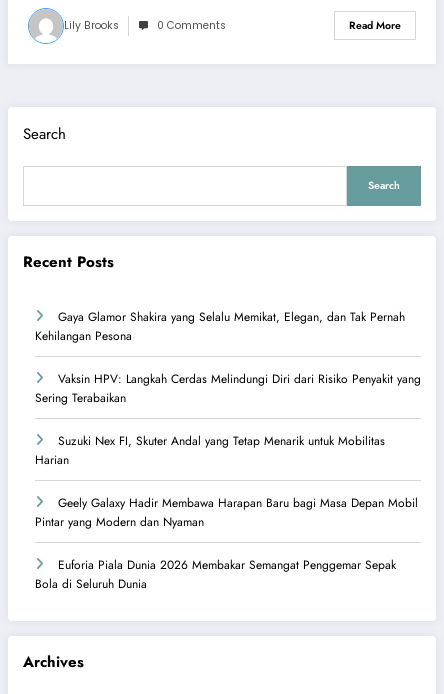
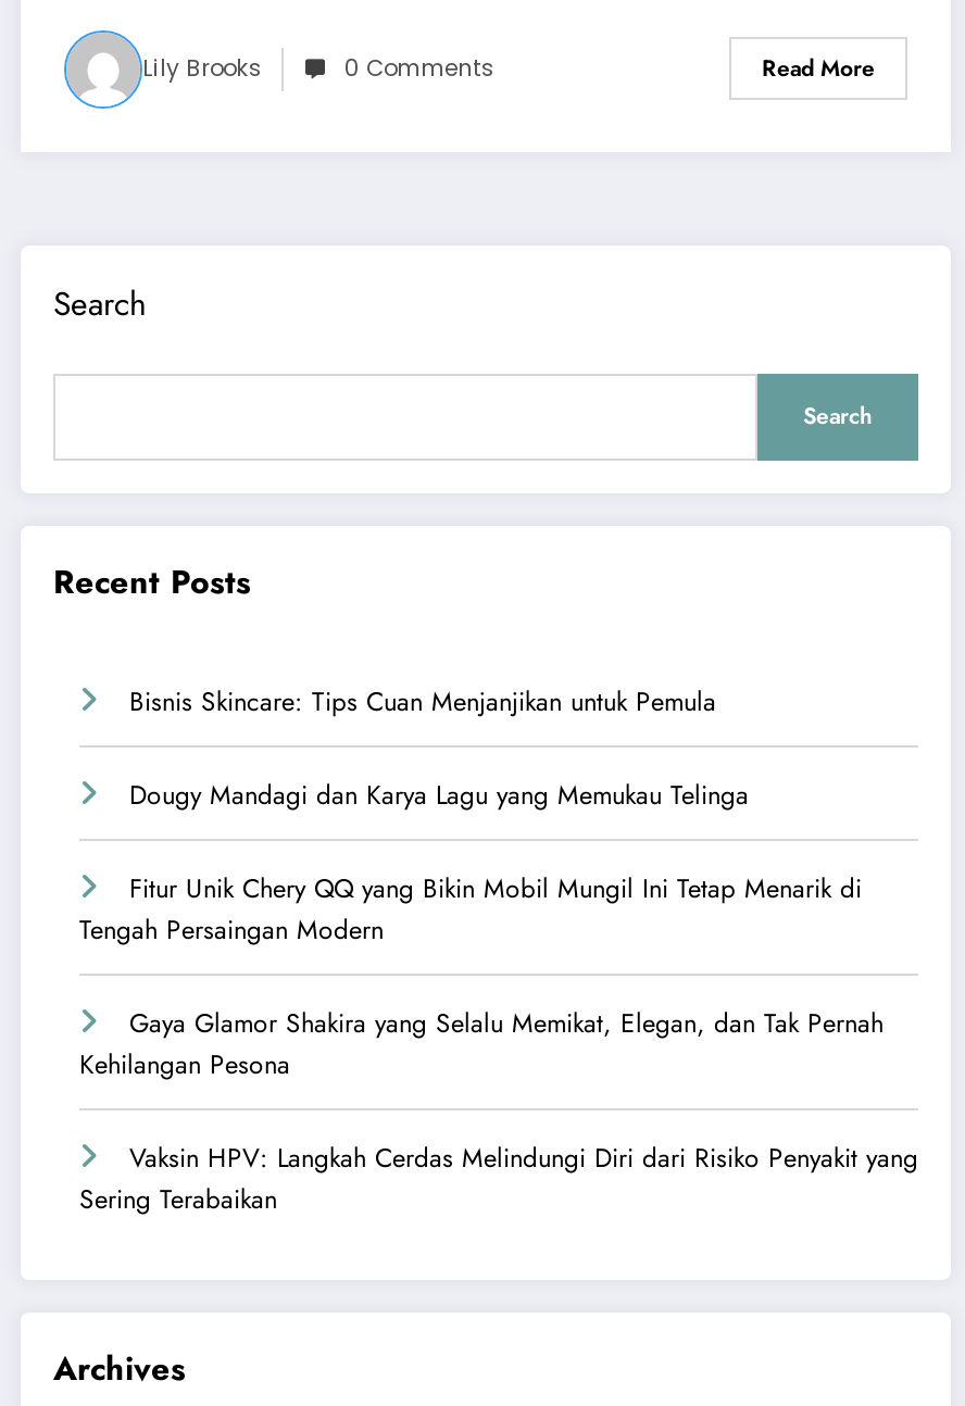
+ Bisnis Skincare: Tips Cuan Menjanjikan untuk Pemula
+ Dougy Mandagi dan Karya Lagu yang Memukau Telinga
+ Fitur Unik Chery QQ yang Bikin Mobil Mungil Ini Tetap Menarik di
+ Tengah Persaingan Modern

moved down: Gaya Glamor Shakira yang Selalu Memikat, Elegan, dan Tak Pernah | Kehilangan Pesona | Vaksin HPV: Langkah Cerdas Melindungi Diri dari Risiko Penyakit yang | Sering Terabaikan

- Suzuki Nex FI, Skuter Andal yang Tetap Menarik untuk Mobilitas
- Harian
- Geely Galaxy Hadir Membawa Harapan Baru bagi Masa Depan Mobil
- Pintar yang Modern dan Nyaman
- Euforia Piala Dunia 2026 Membakar Semangat Penggemar Sepak
- Bola di Seluruh Dunia
